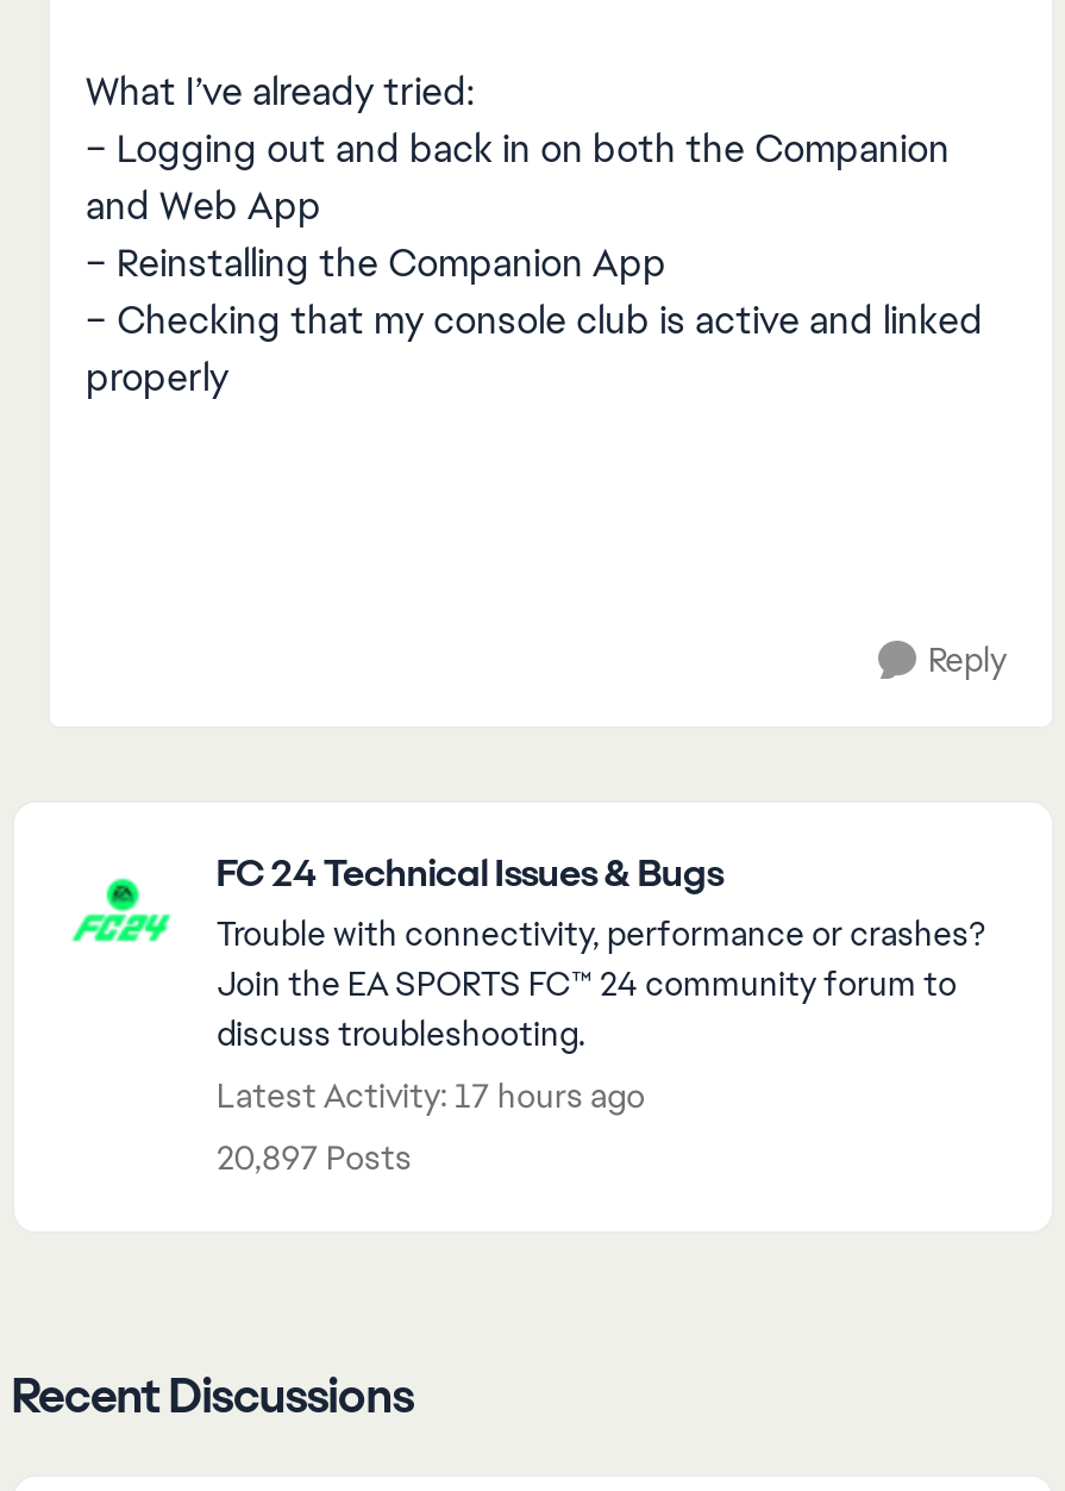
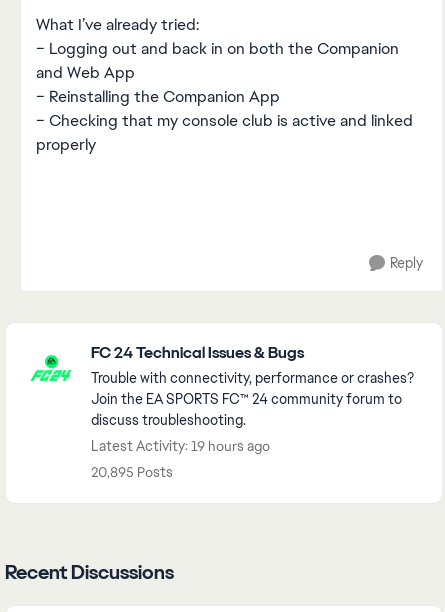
- Latest Activity: 17 hours ago
+ Latest Activity: 19 hours ago

- 20,897 Posts
+ 20,895 Posts
